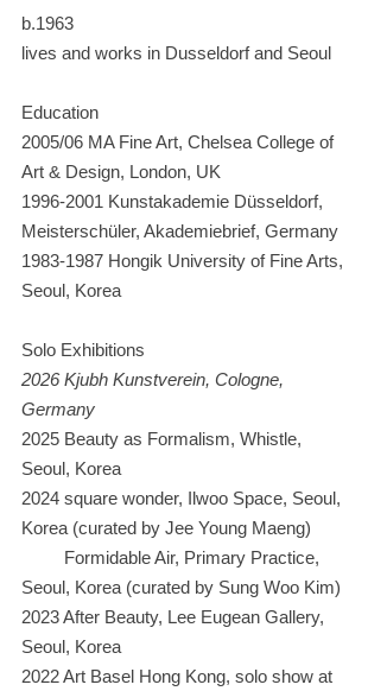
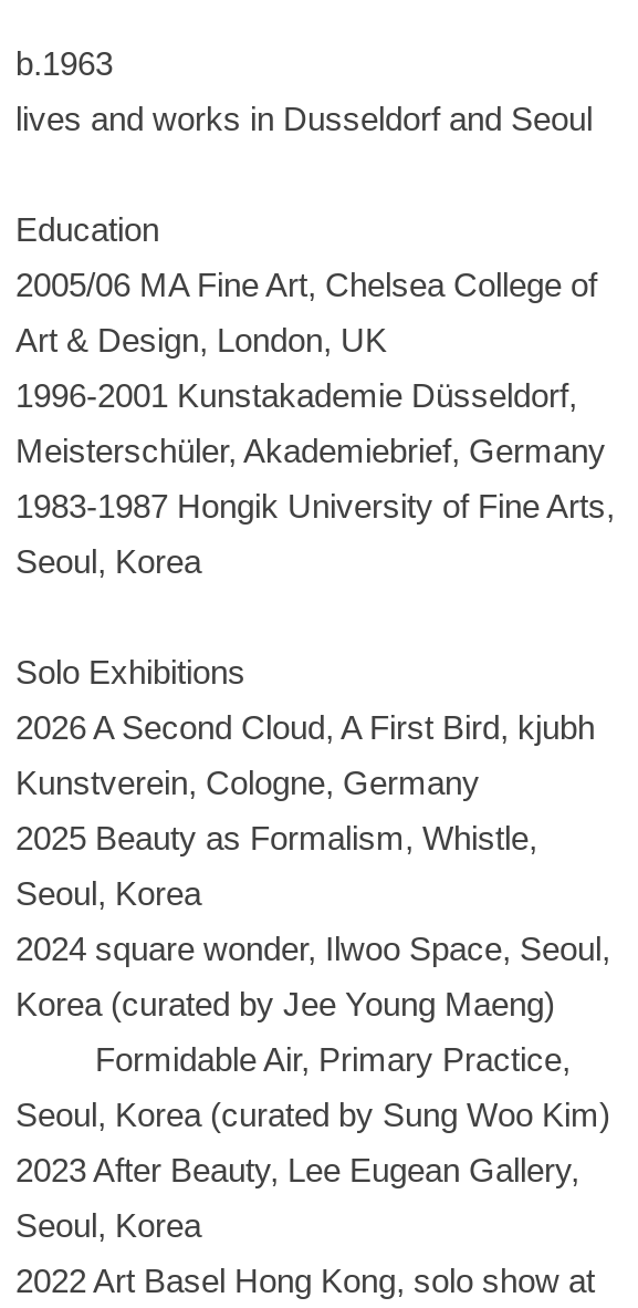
- 2026 Kjubh Kunstverein, Cologne,
+ 2026 A Second Cloud, A First Bird, kjubh

- Germany
+ Kunstverein, Cologne, Germany
